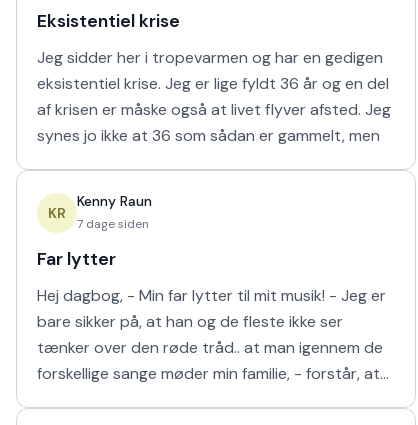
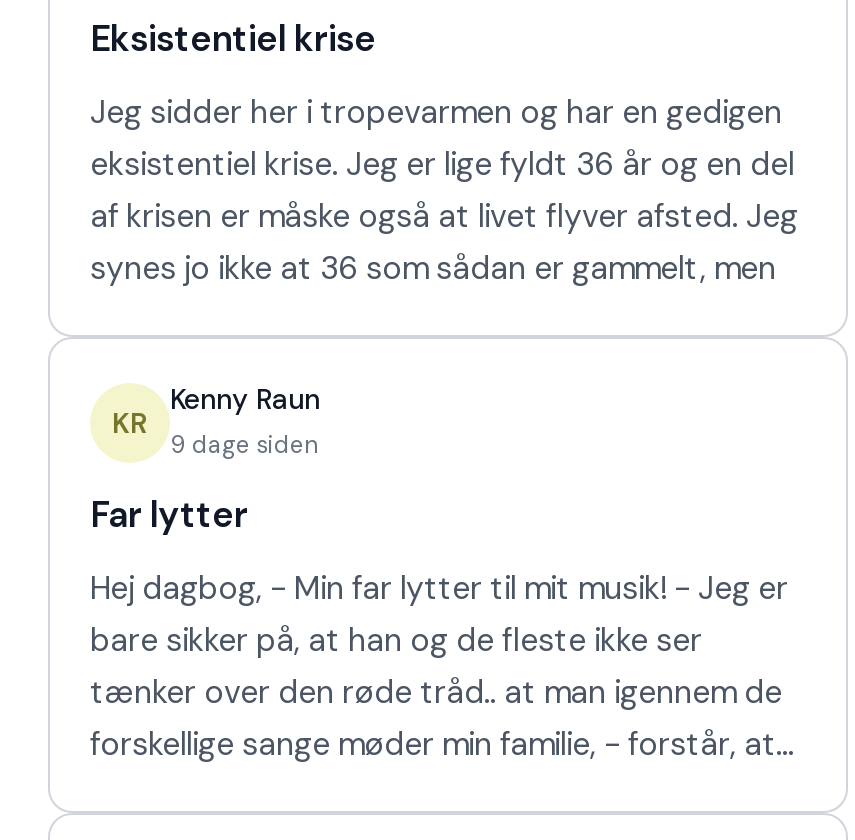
- 7 dage siden
+ 9 dage siden
